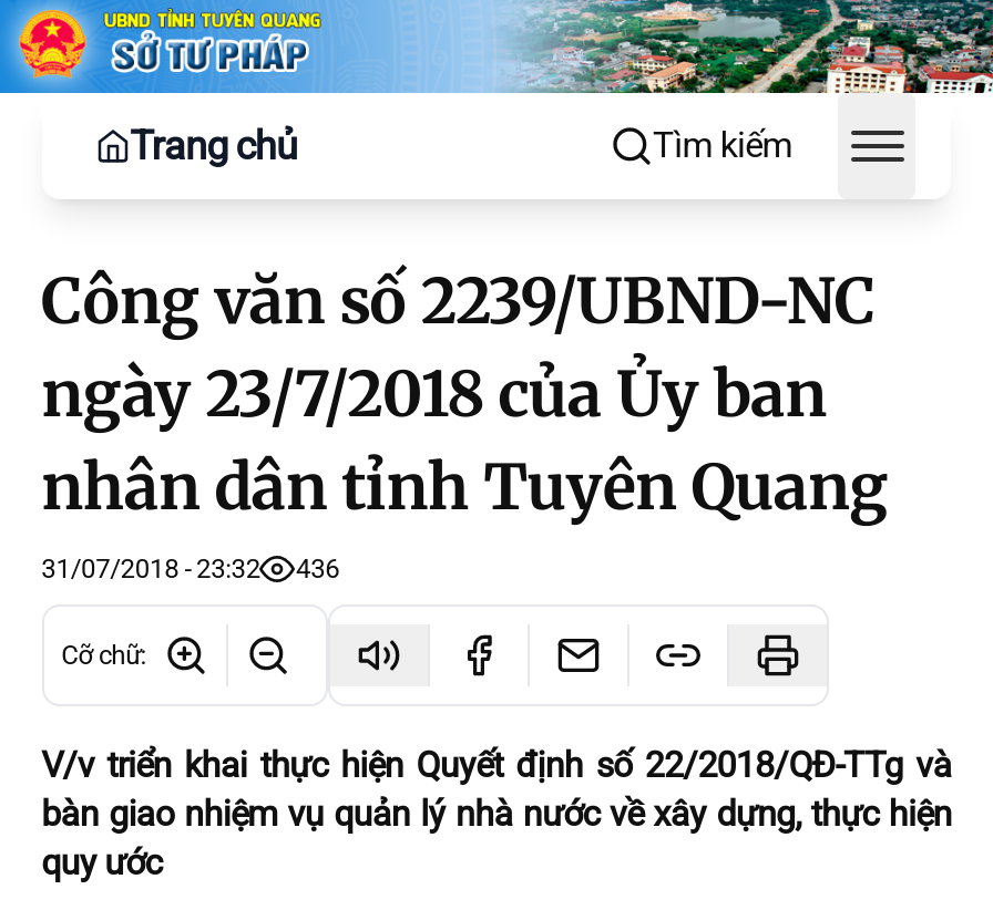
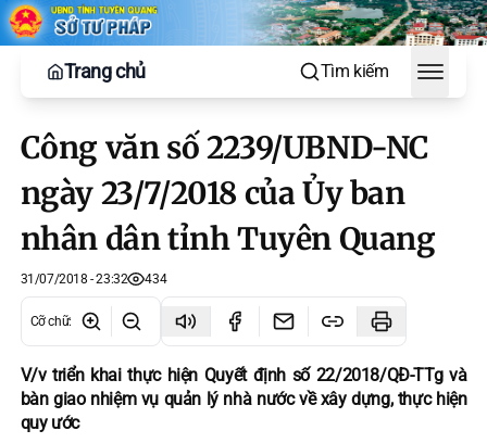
- 31/07/2018 - 23:32 436
+ 31/07/2018 - 23:32 434
